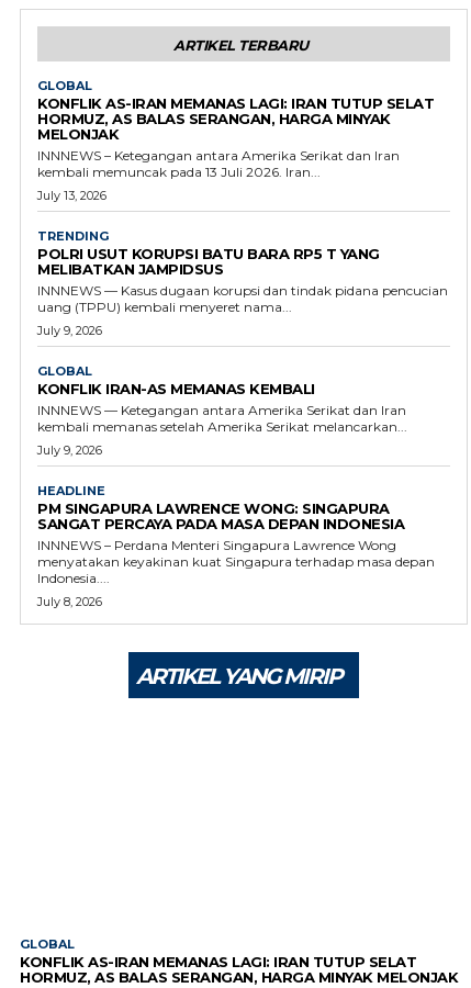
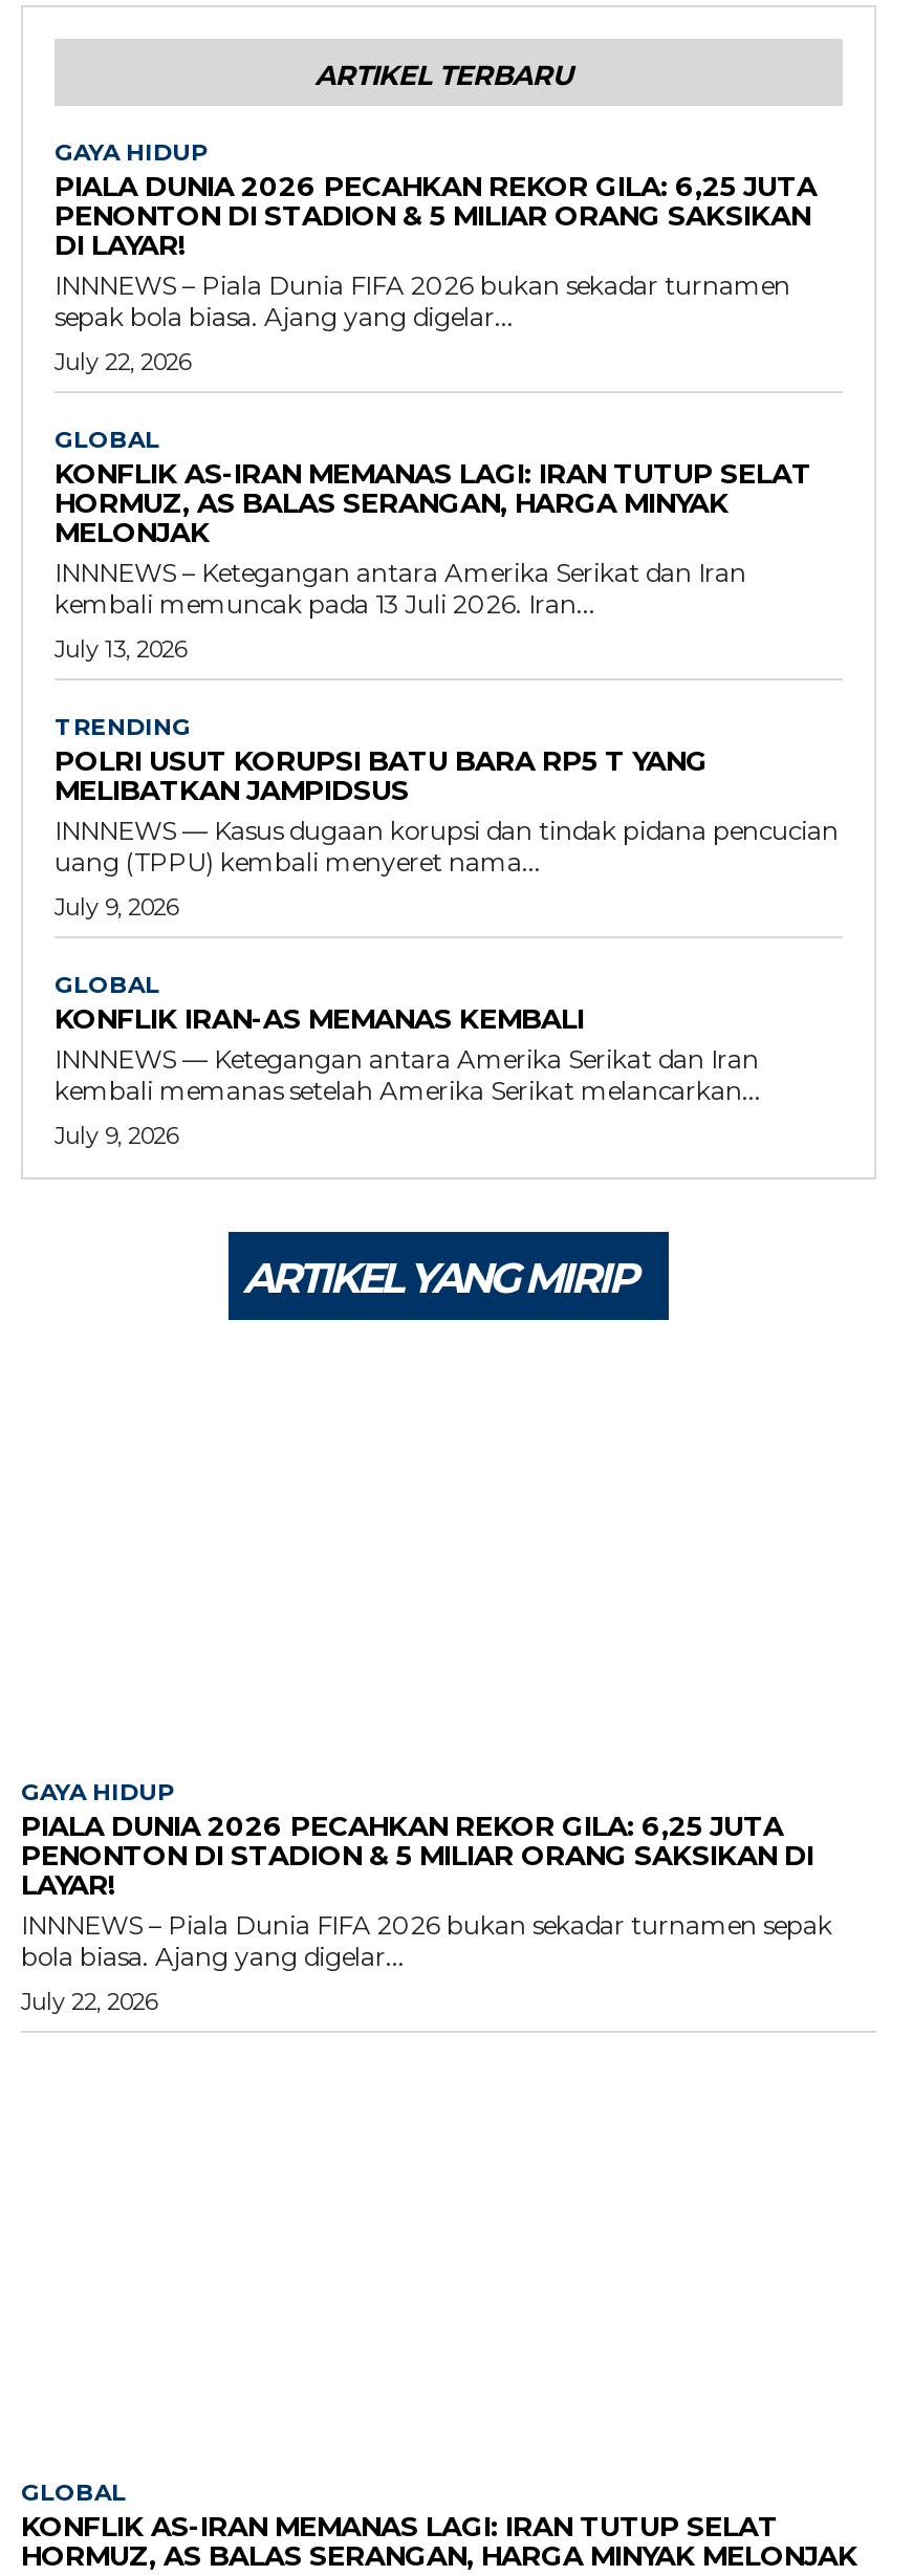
+ GAYA HIDUP
+ PIALA DUNIA 2026 PECAHKAN REKOR GILA: 6,25 JUTA
+ PENONTON DI STADION & 5 MILIAR ORANG SAKSIKAN
+ DI LAYAR!
+ INNNEWS – Piala Dunia FIFA 2026 bukan sekadar turnamen
+ sepak bola biasa. Ajang yang digelar...
+ July 22, 2026

- HEADLINE
- PM SINGAPURA LAWRENCE WONG: SINGAPURA
- SANGAT PERCAYA PADA MASA DEPAN INDONESIA
- INNNEWS – Perdana Menteri Singapura Lawrence Wong
- menyatakan keyakinan kuat Singapura terhadap masa depan
- Indonesia....
- July 8, 2026

+ GAYA HIDUP
+ PIALA DUNIA 2026 PECAHKAN REKOR GILA: 6,25 JUTA
+ PENONTON DI STADION & 5 MILIAR ORANG SAKSIKAN DI
+ LAYAR!
+ INNNEWS – Piala Dunia FIFA 2026 bukan sekadar turnamen sepak
+ bola biasa. Ajang yang digelar...
+ July 22, 2026
